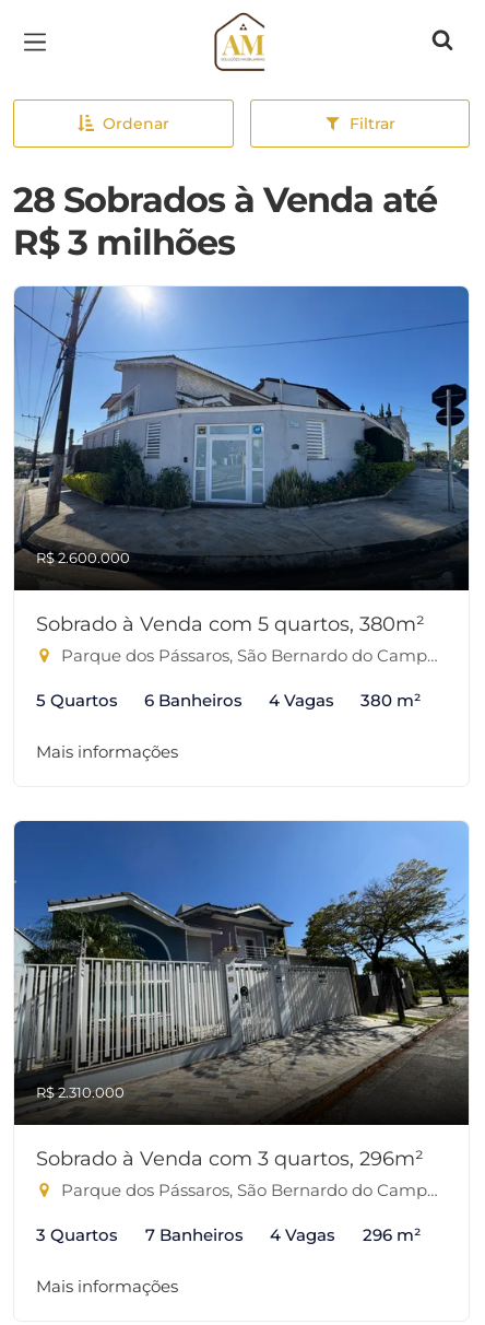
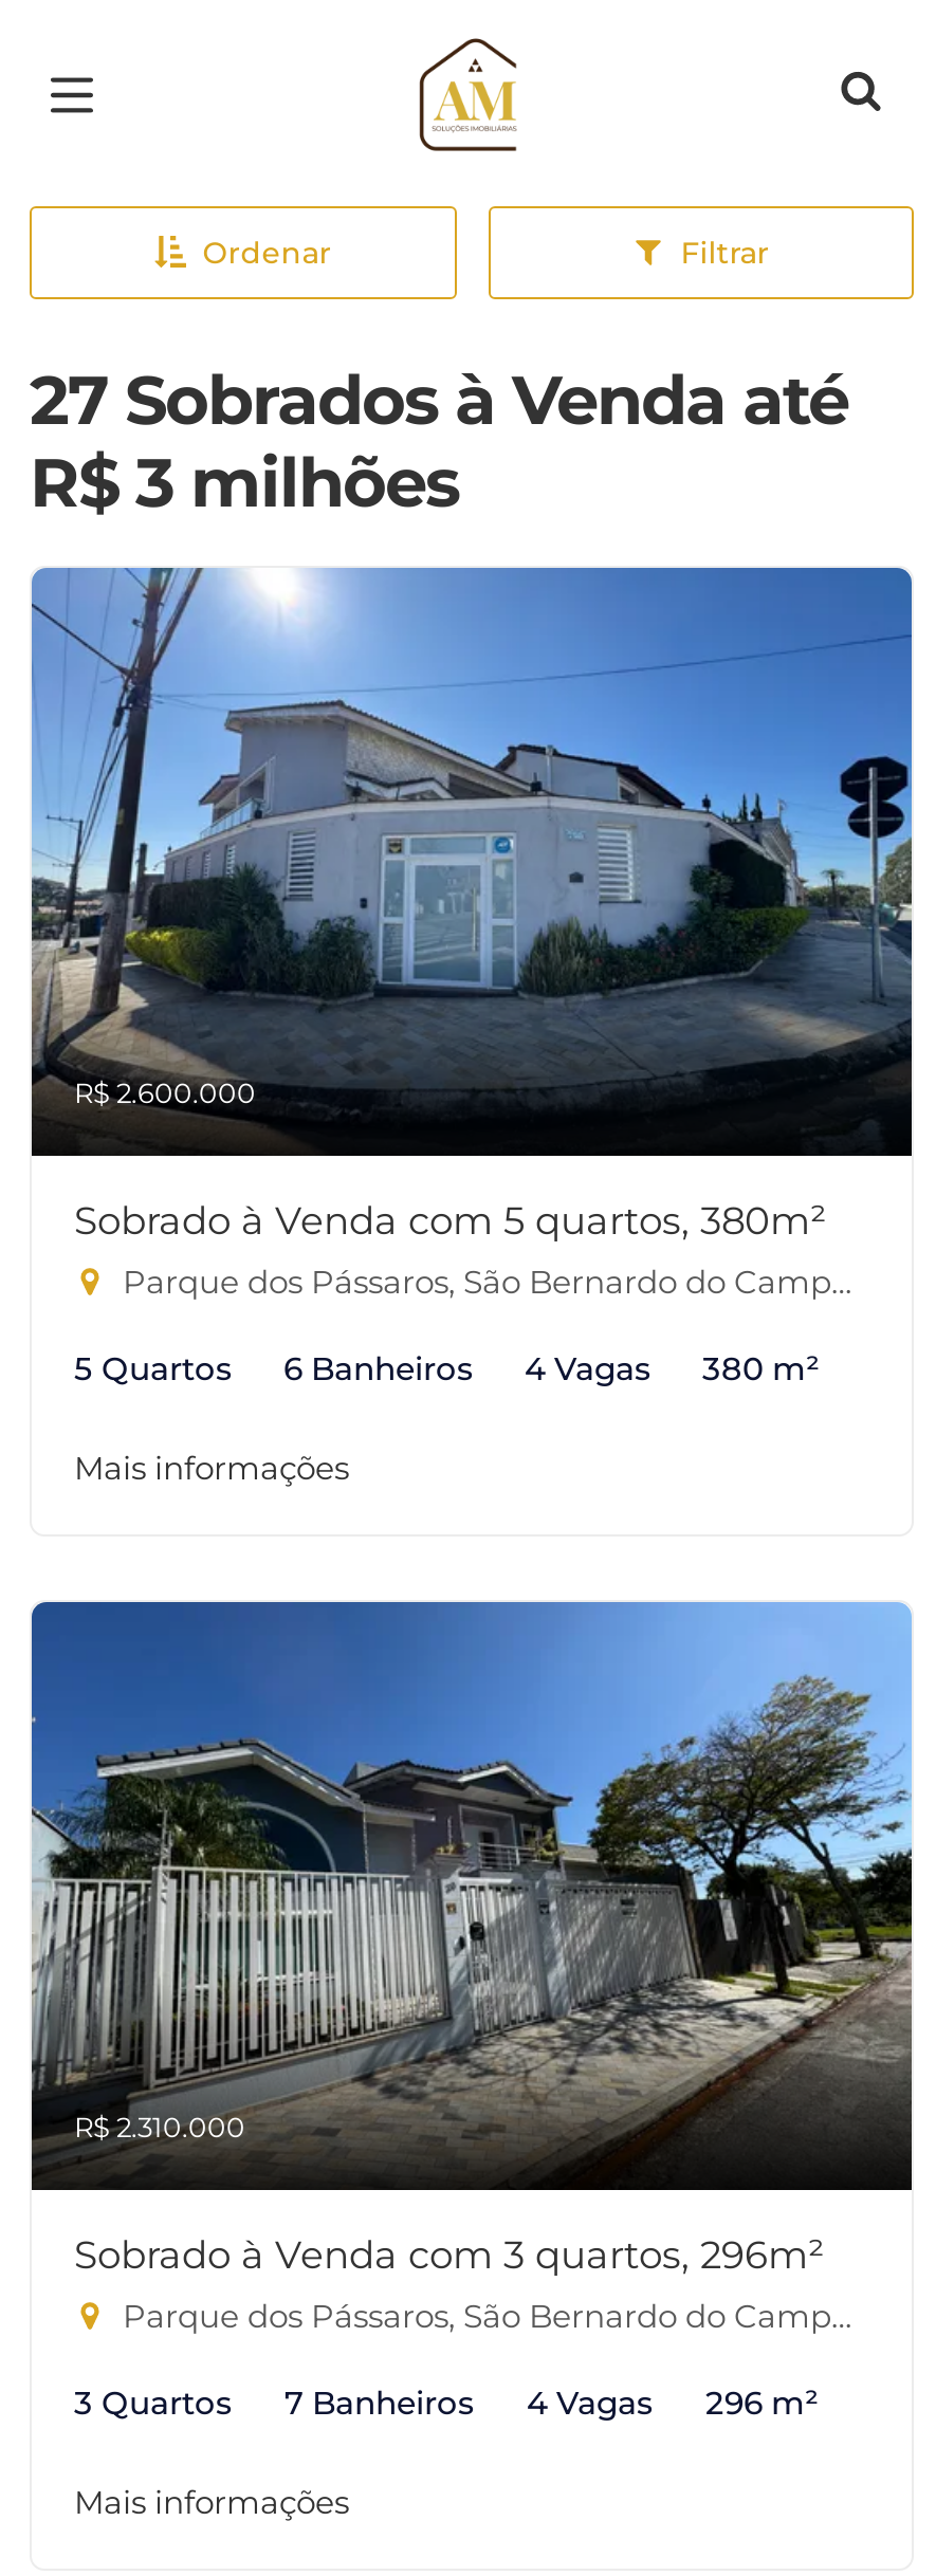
- 28 Sobrados à Venda até
+ 27 Sobrados à Venda até
